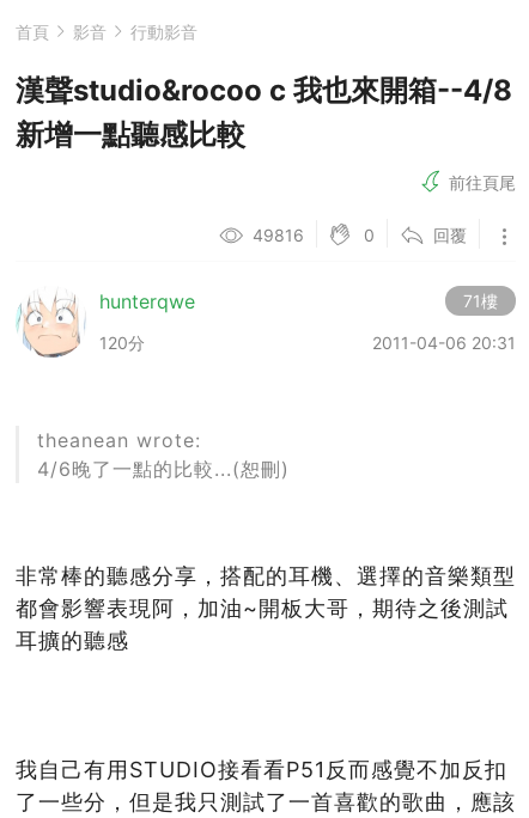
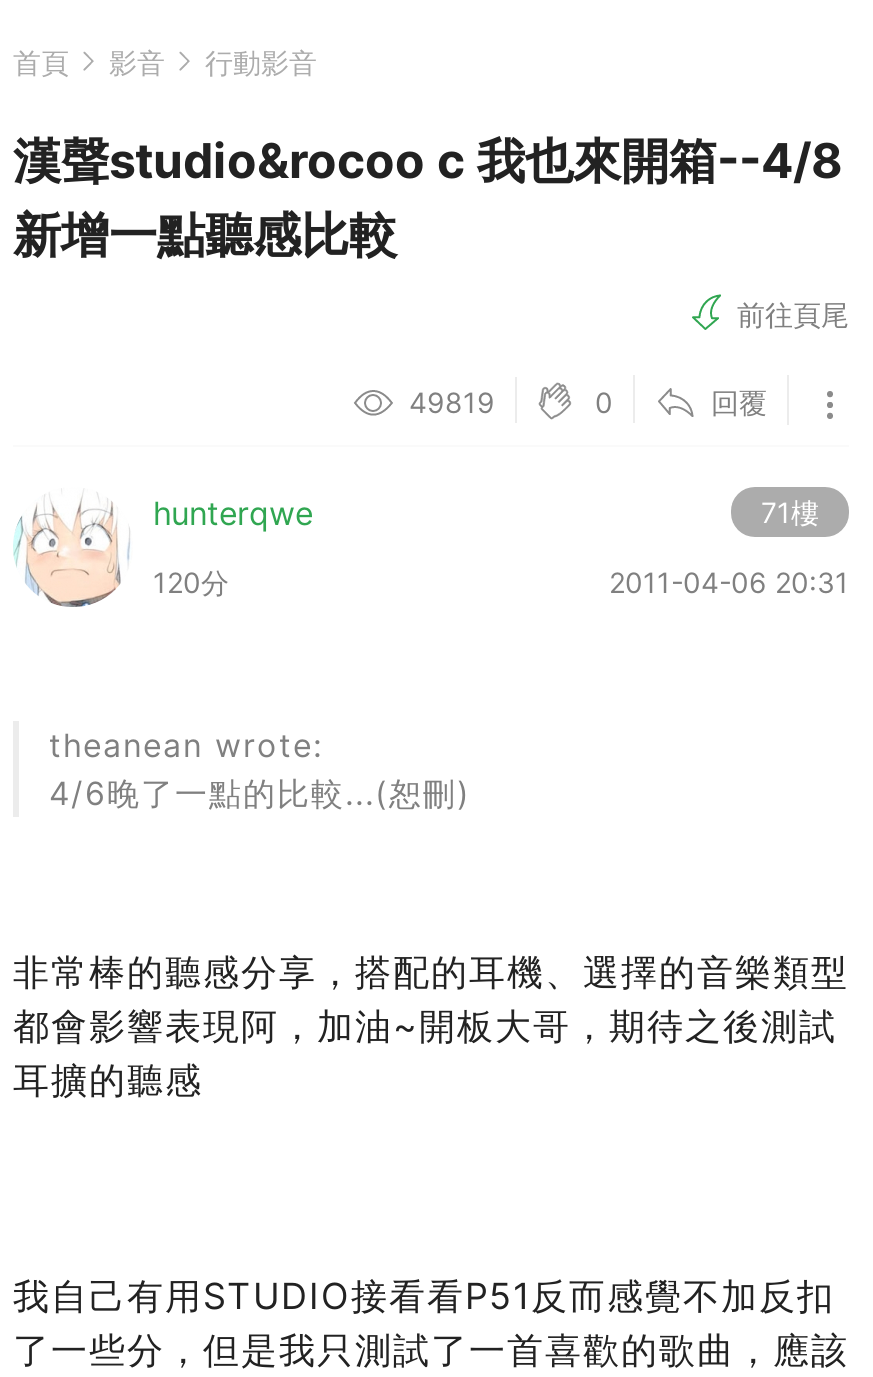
- 49816
+ 49819
